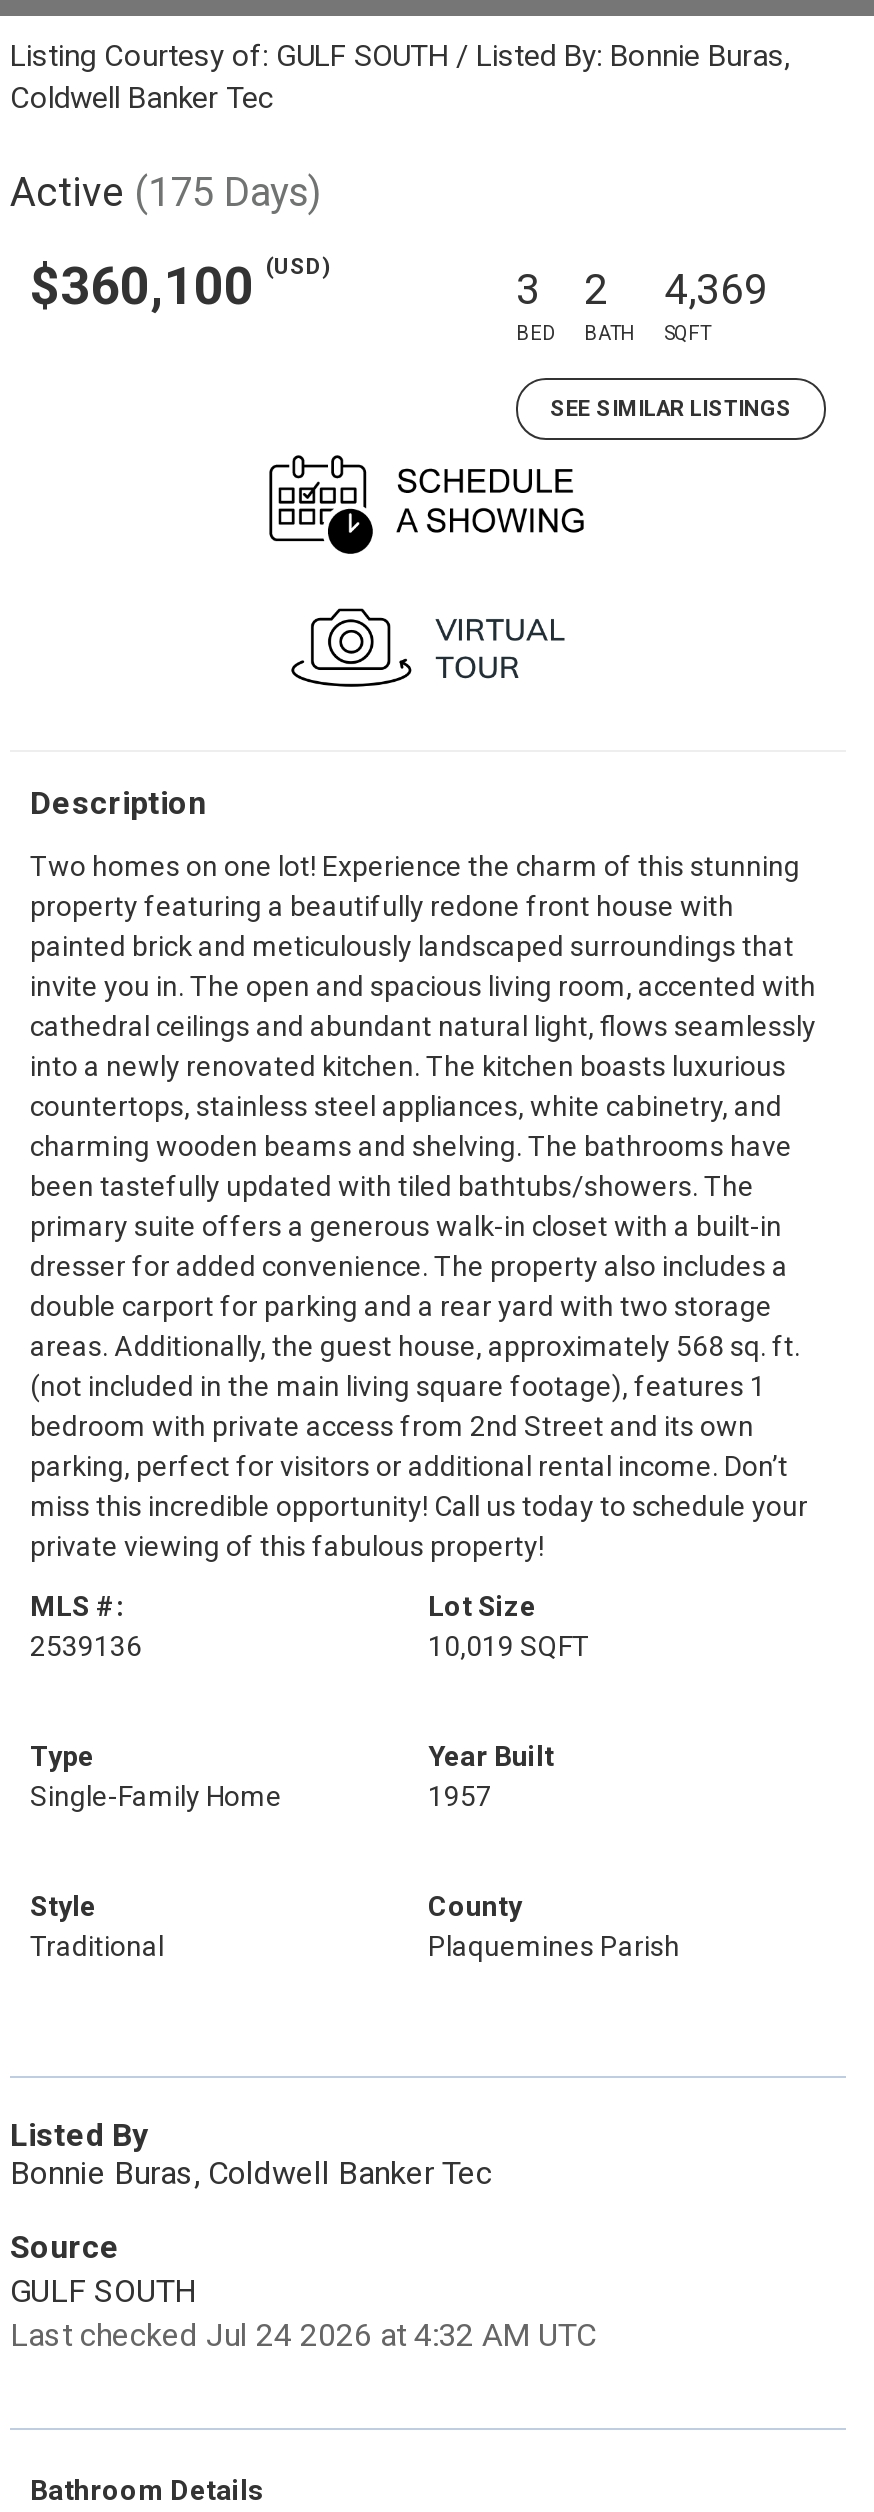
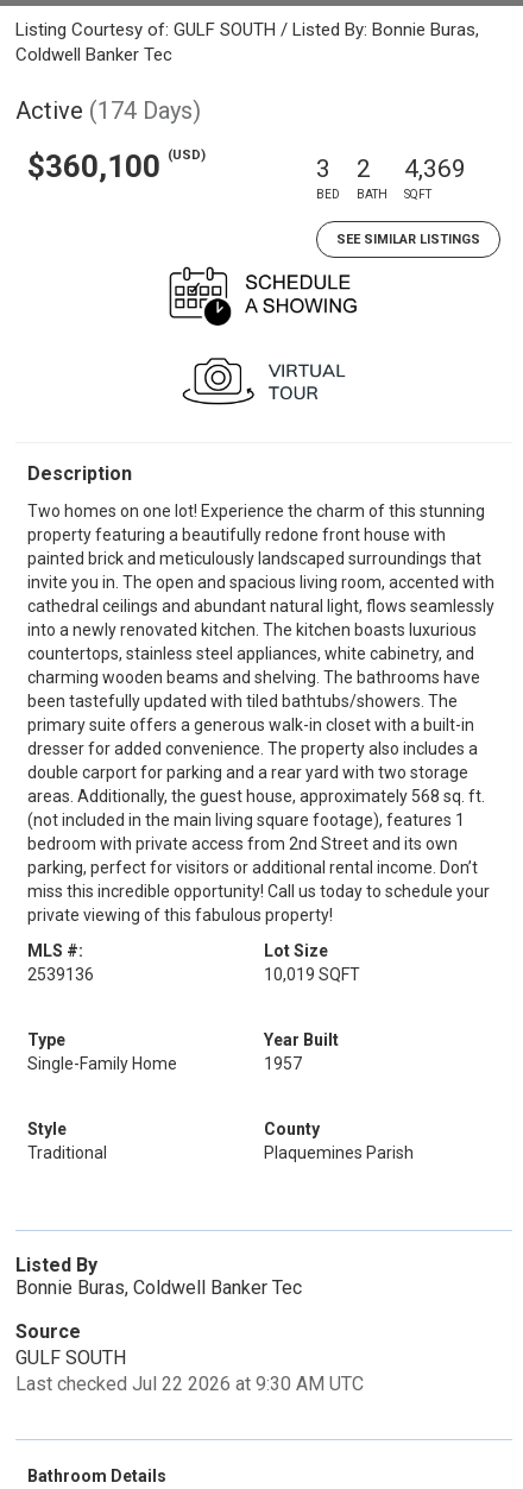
- Active (175 Days)
+ Active (174 Days)

- Last checked Jul 24 2026 at 4:32 AM UTC
+ Last checked Jul 22 2026 at 9:30 AM UTC
